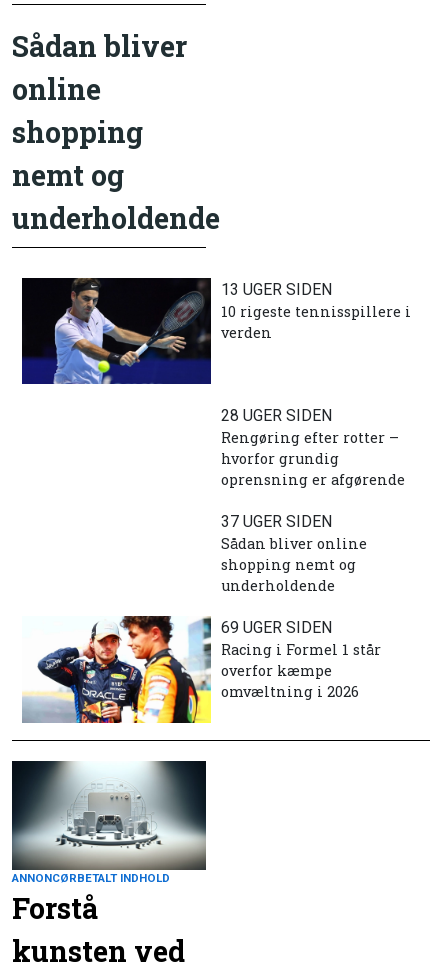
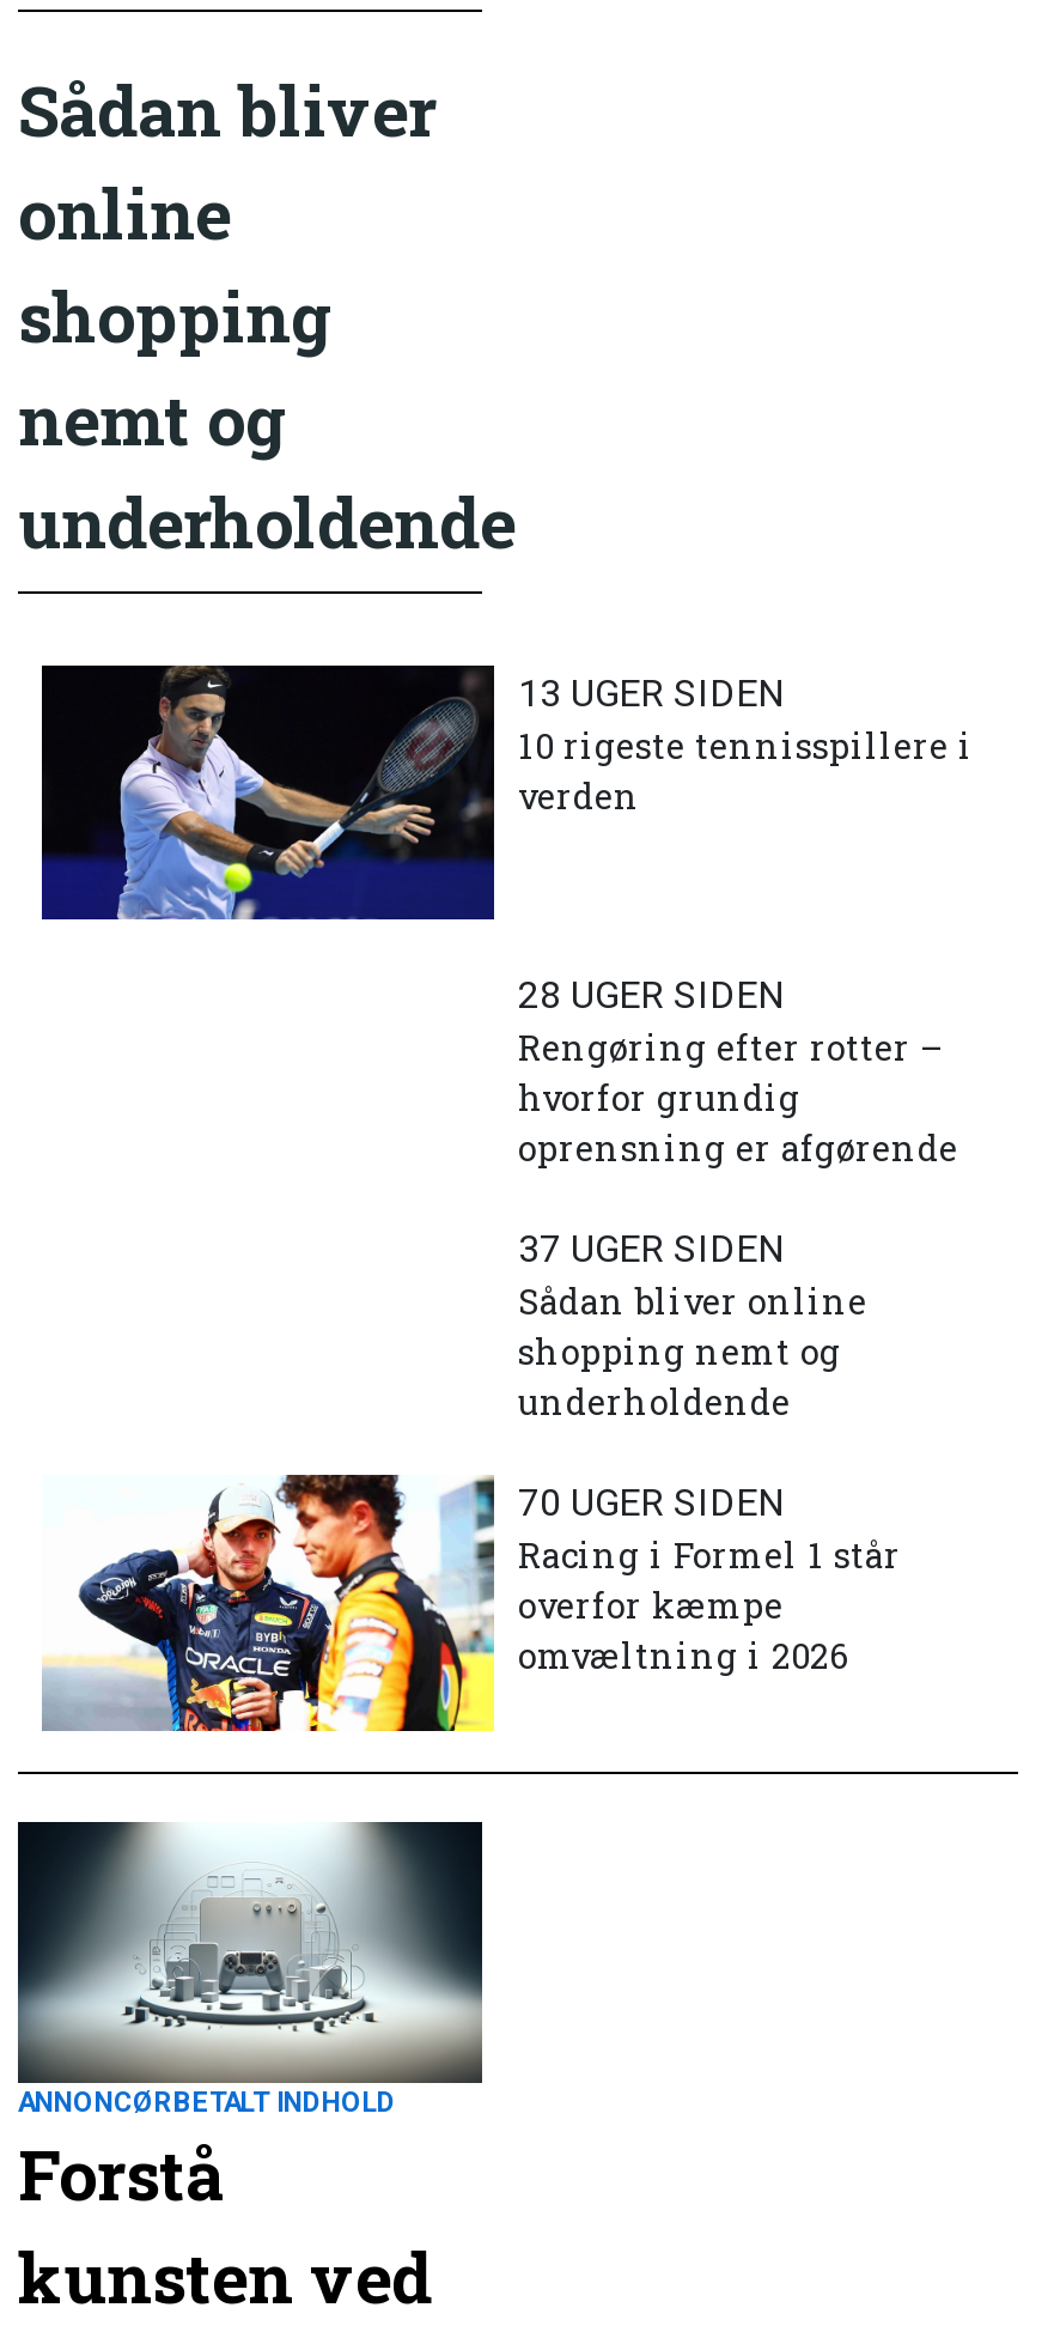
- 69 UGER SIDEN
+ 70 UGER SIDEN
